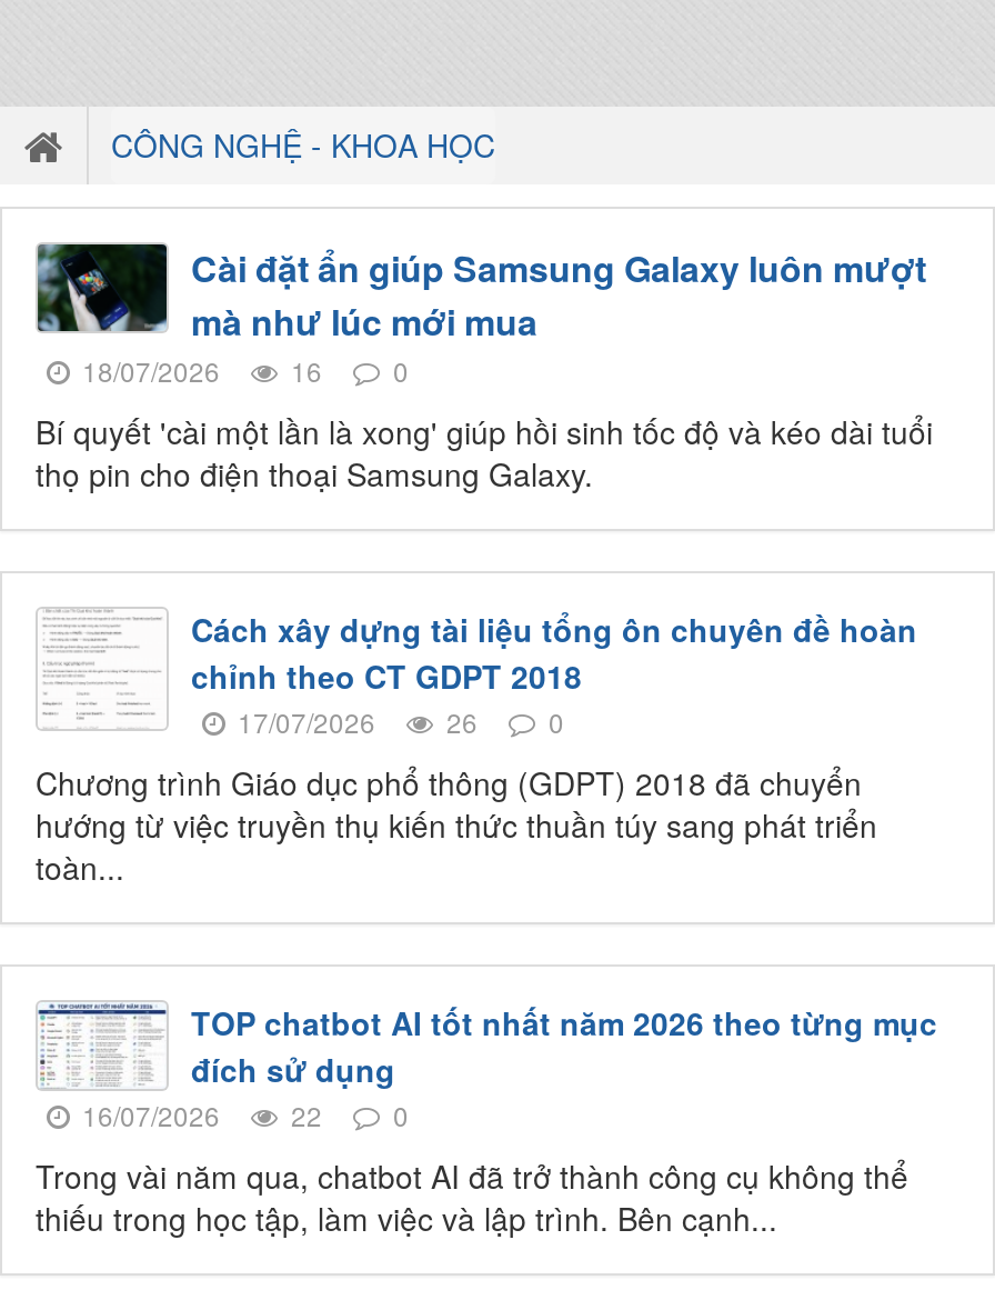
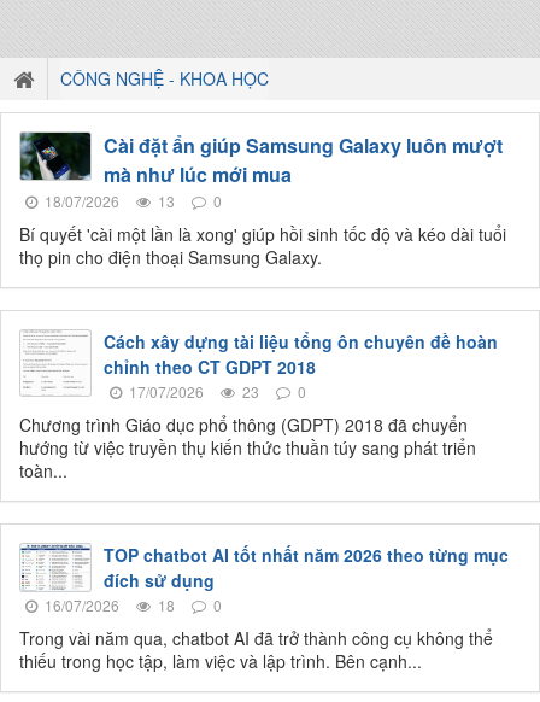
- 18/07/2026 16 0
+ 18/07/2026 13 0

- 17/07/2026 26 0
+ 17/07/2026 23 0

- 16/07/2026 22 0
+ 16/07/2026 18 0
